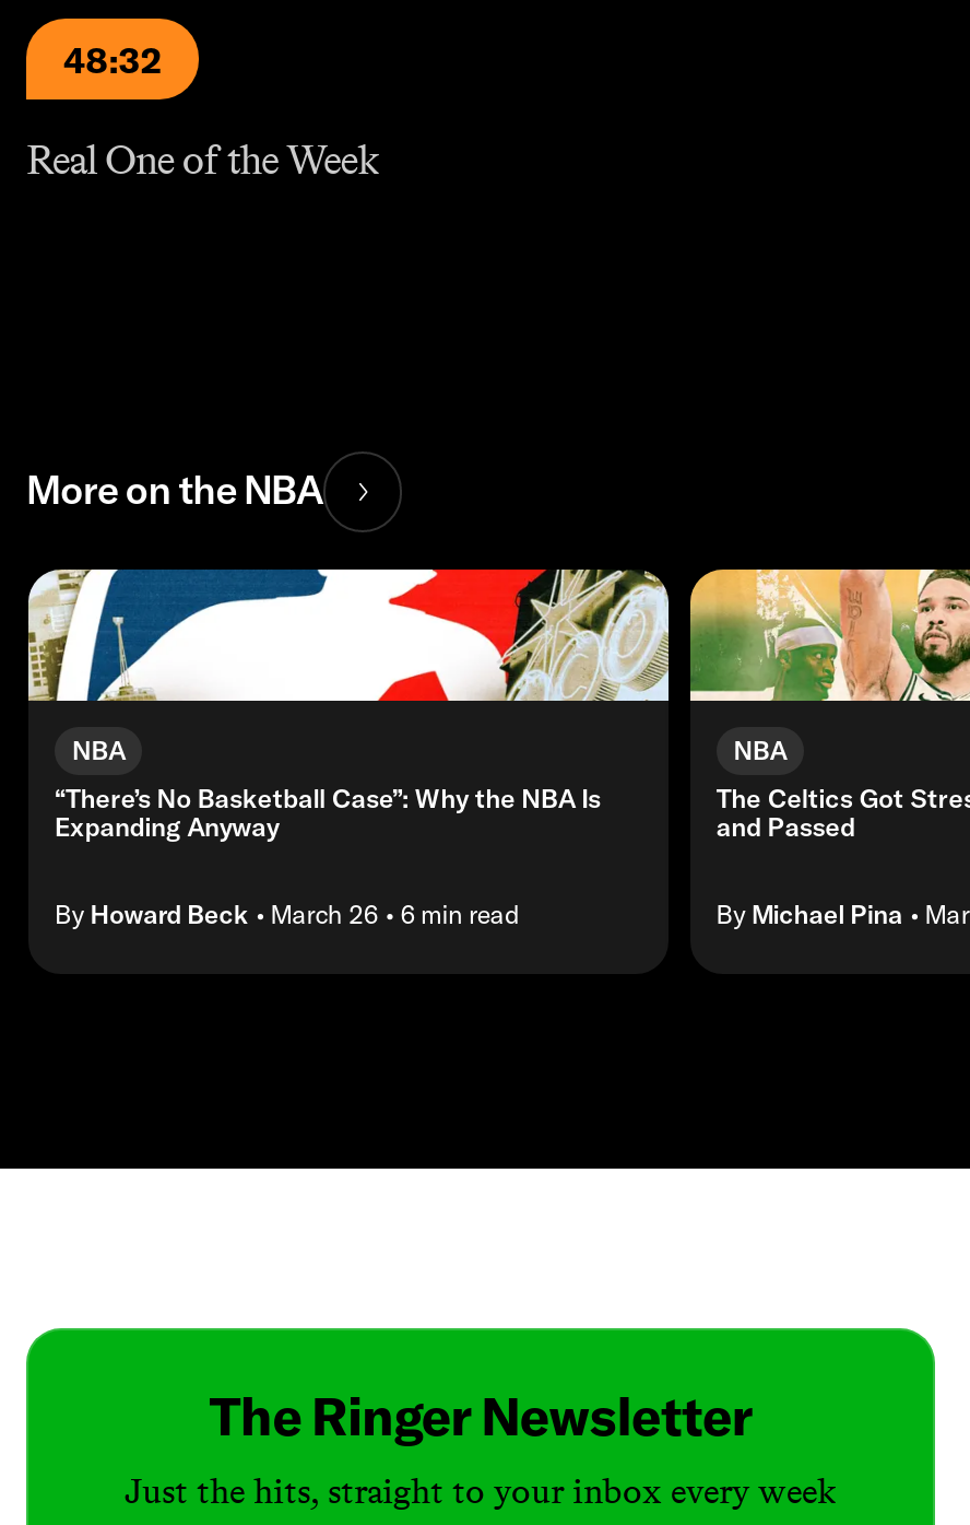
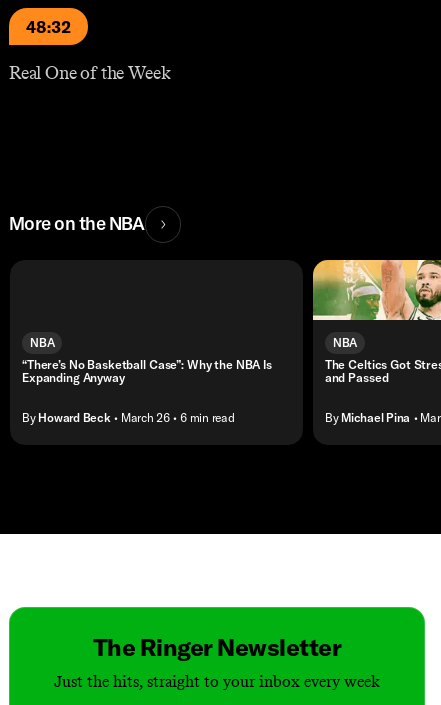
- [image]
